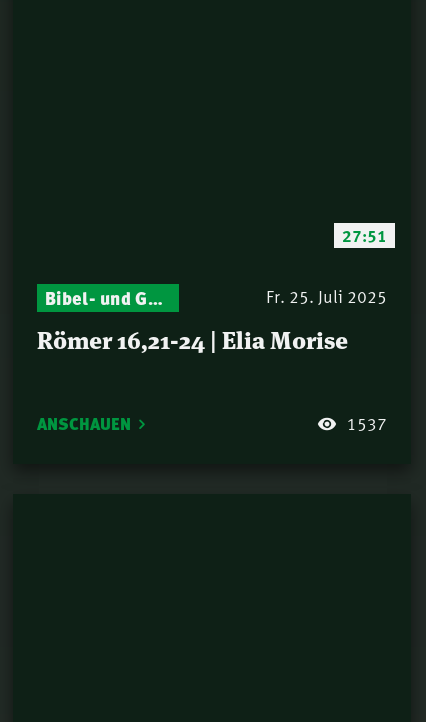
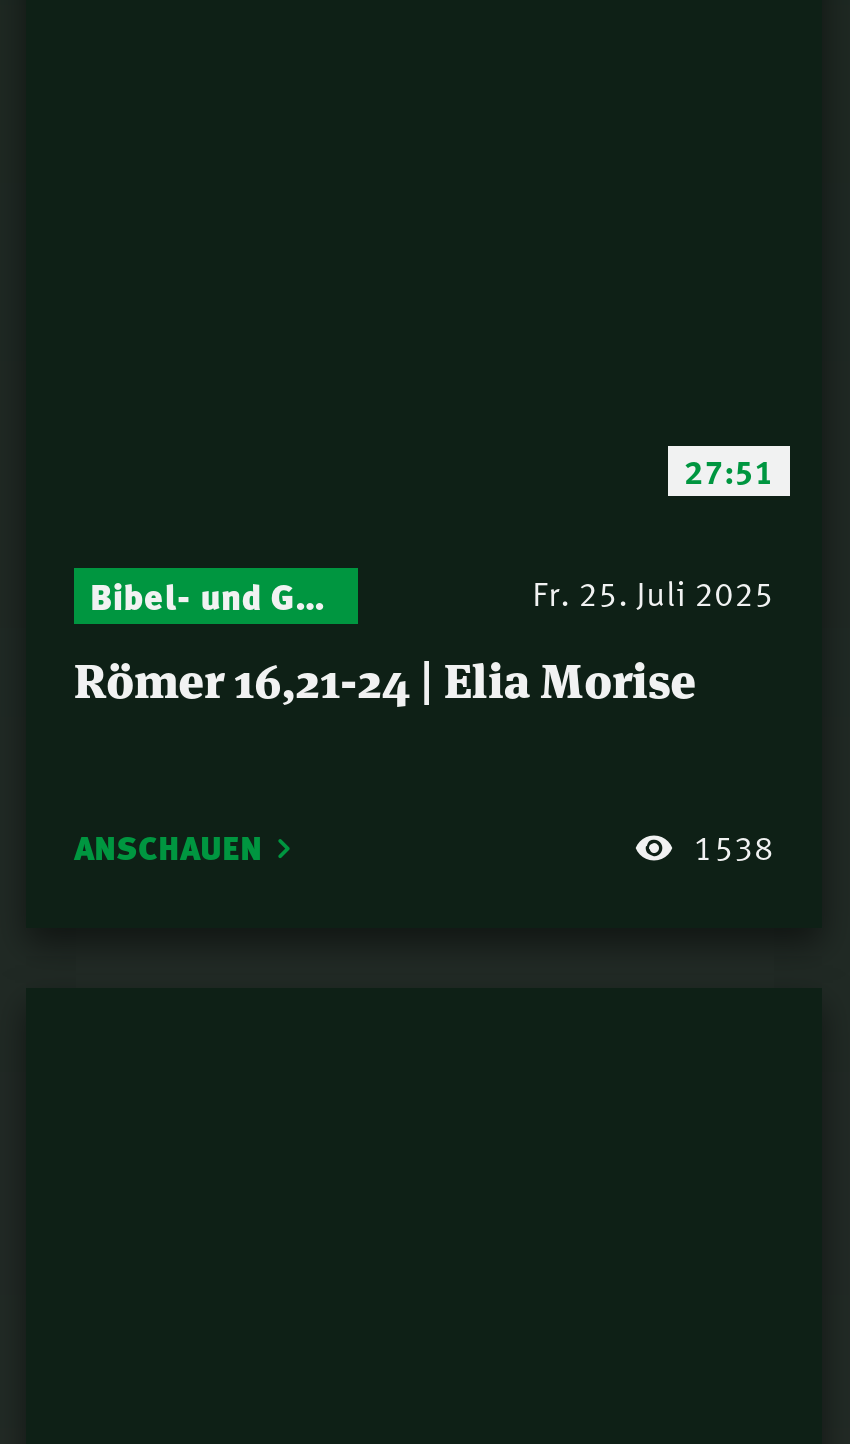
- 1537
+ 1538
